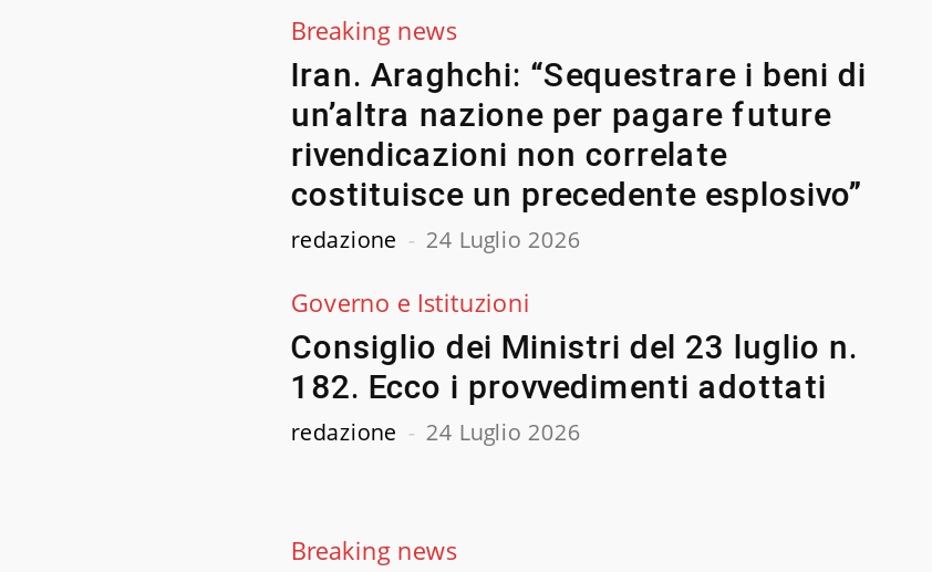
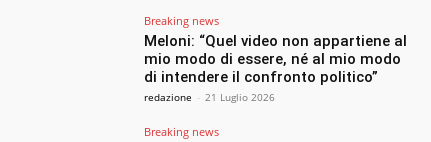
- Iran. Araghchi: “Sequestrare i beni di
- un’altra nazione per pagare future
- rivendicazioni non correlate
- costituisce un precedente esplosivo”
- redazione - 24 Luglio 2026
- Governo e Istituzioni
- Consiglio dei Ministri del 23 luglio n.
- 182. Ecco i provvedimenti adottati
- redazione - 24 Luglio 2026
+ Meloni: “Quel video non appartiene al
+ mio modo di essere, né al mio modo
+ di intendere il confronto politico”
+ redazione - 21 Luglio 2026
